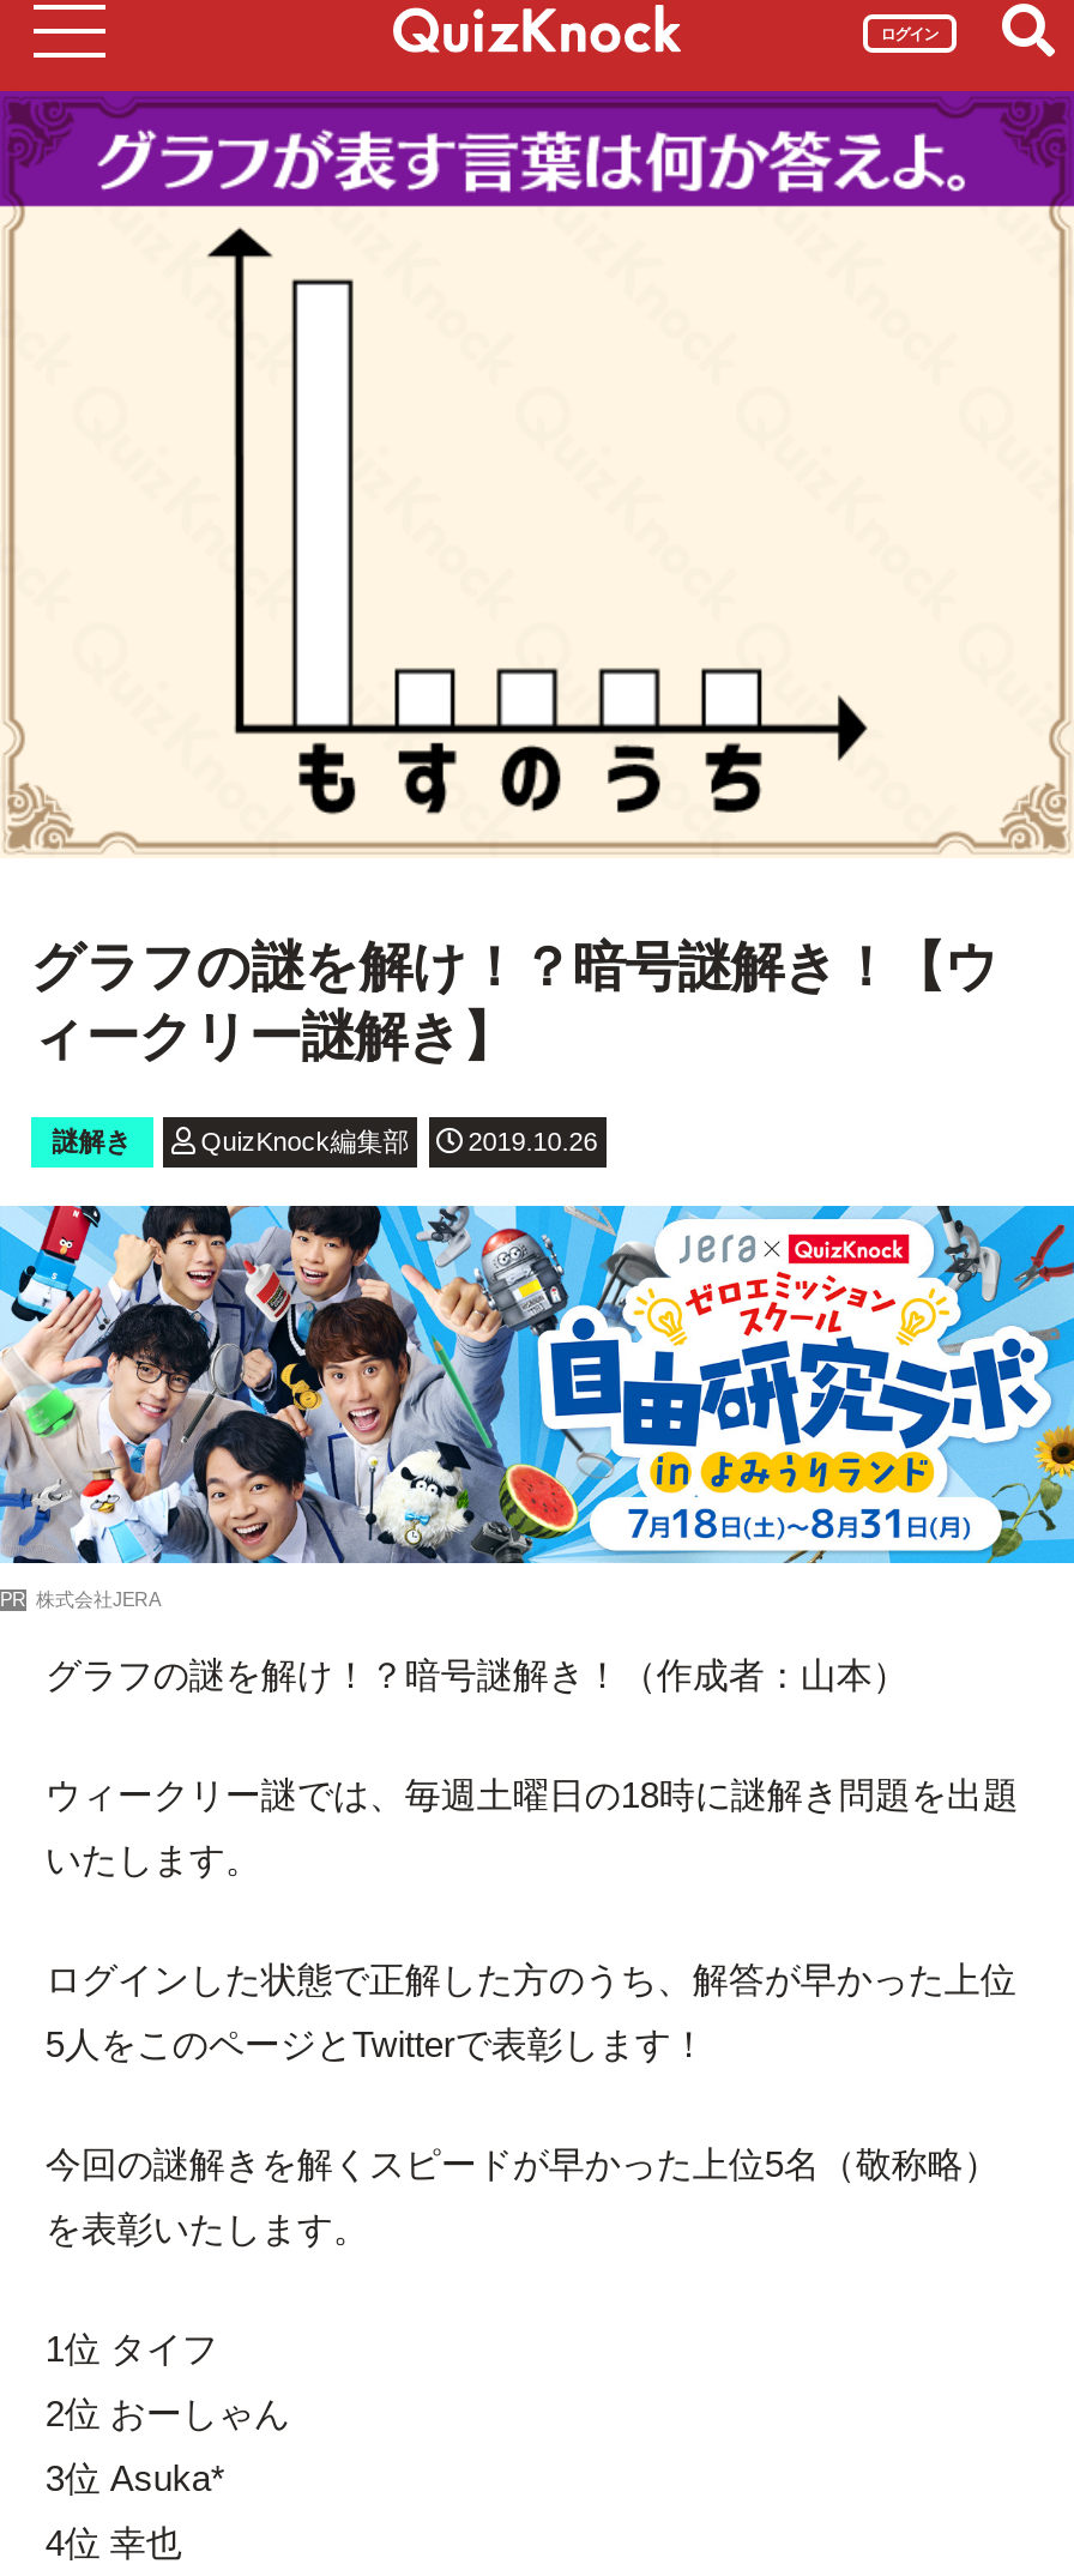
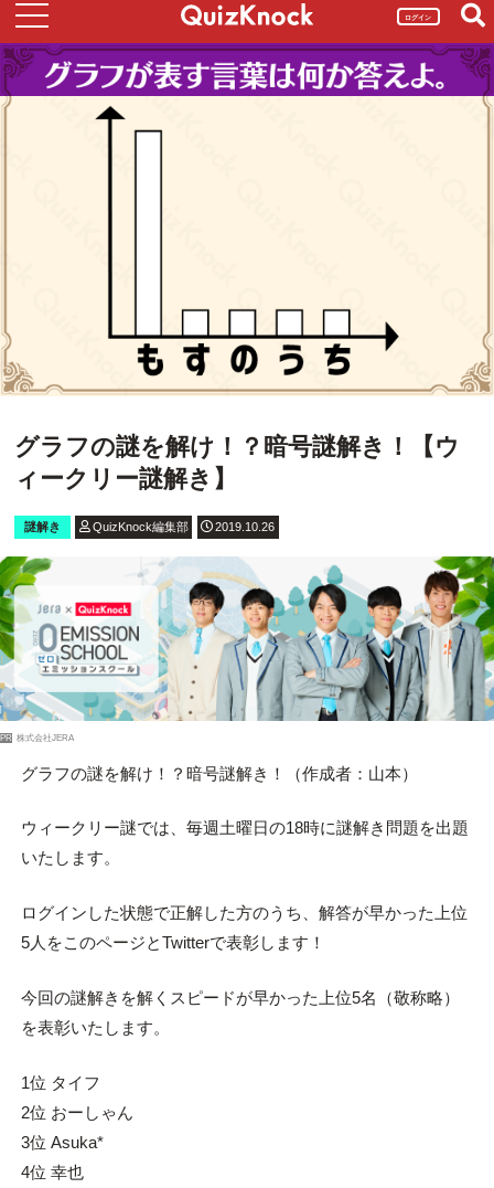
- [image]
+ [image]
